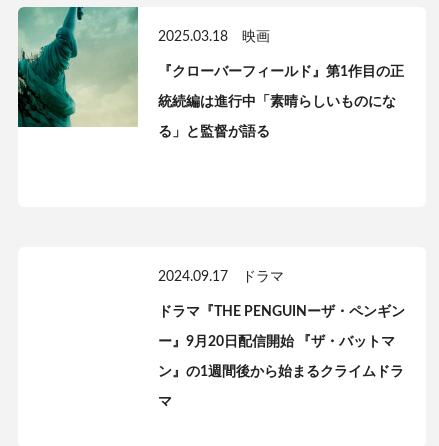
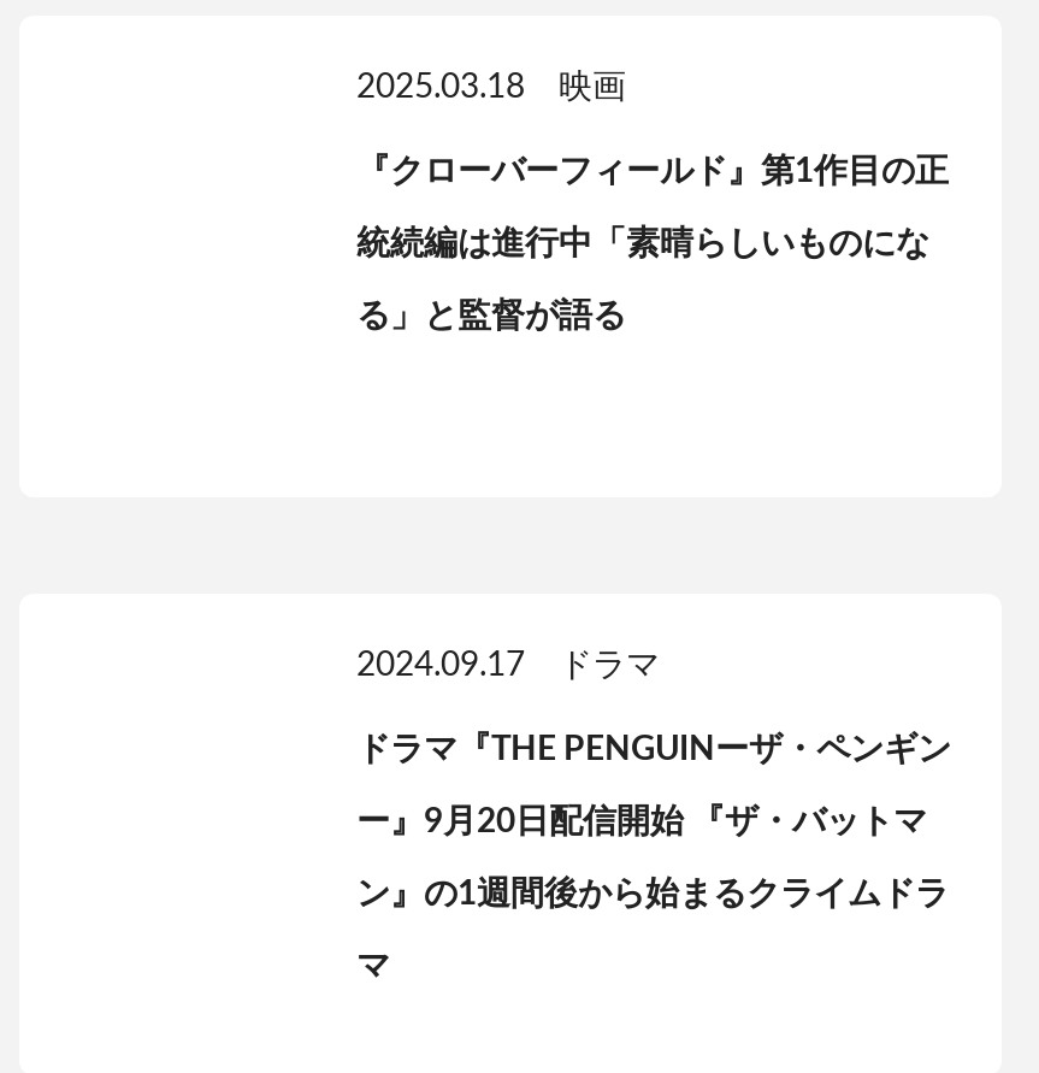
- [image]
